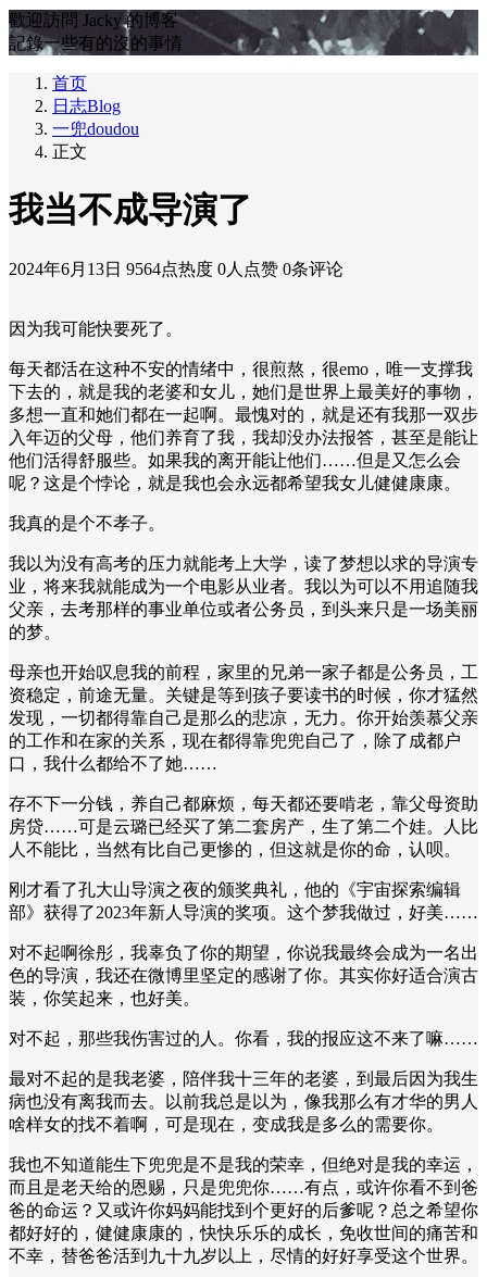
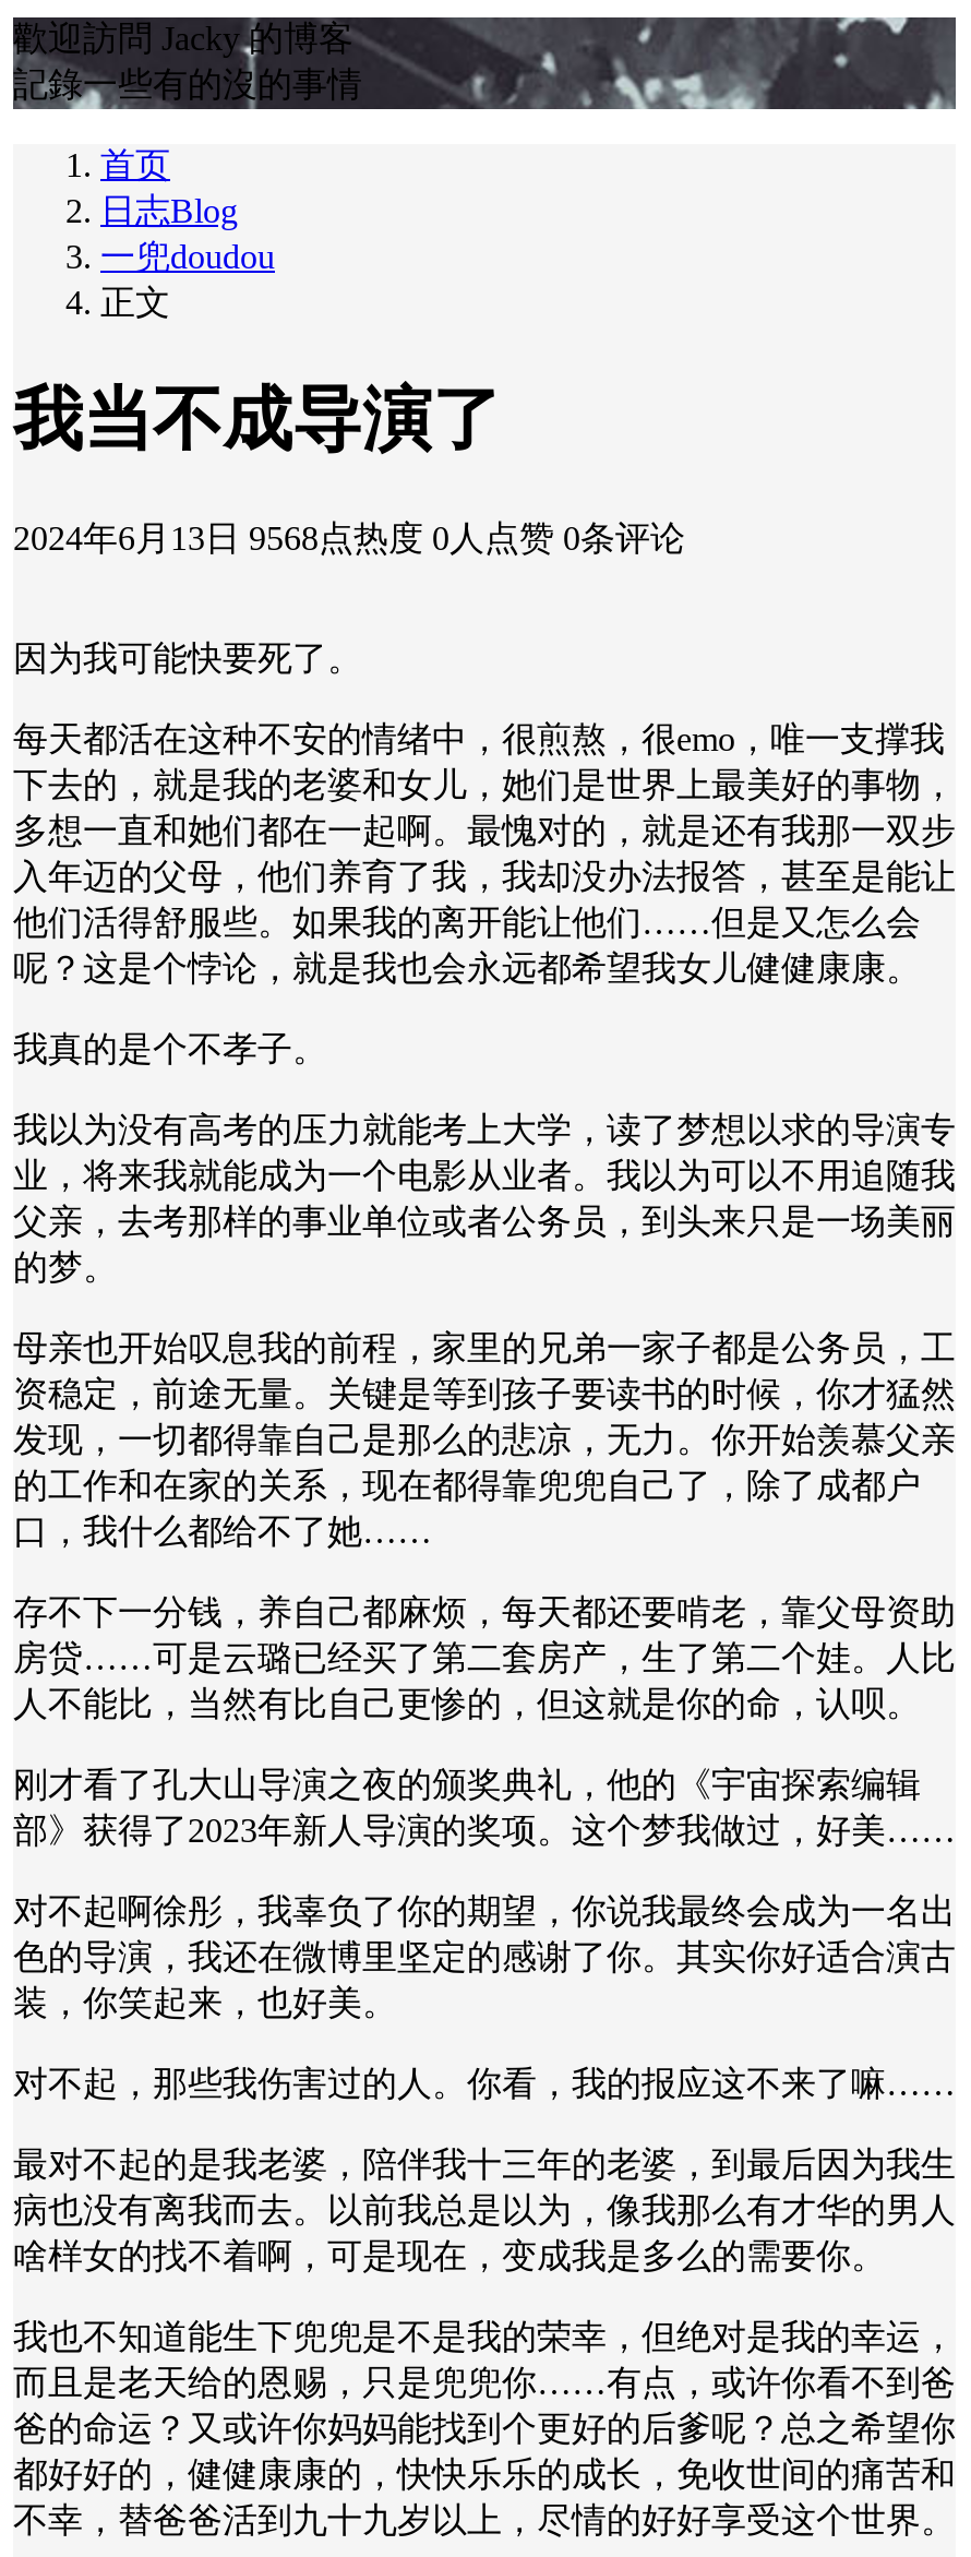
- 2024年6月13日 9564点热度 0人点赞 0条评论
+ 2024年6月13日 9568点热度 0人点赞 0条评论
